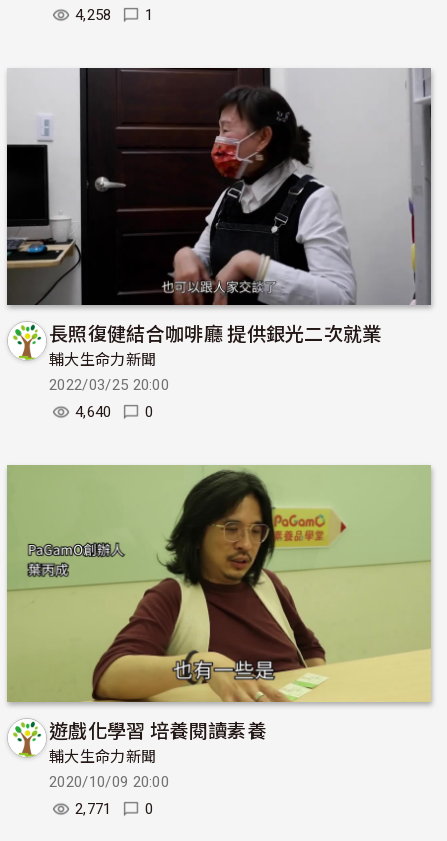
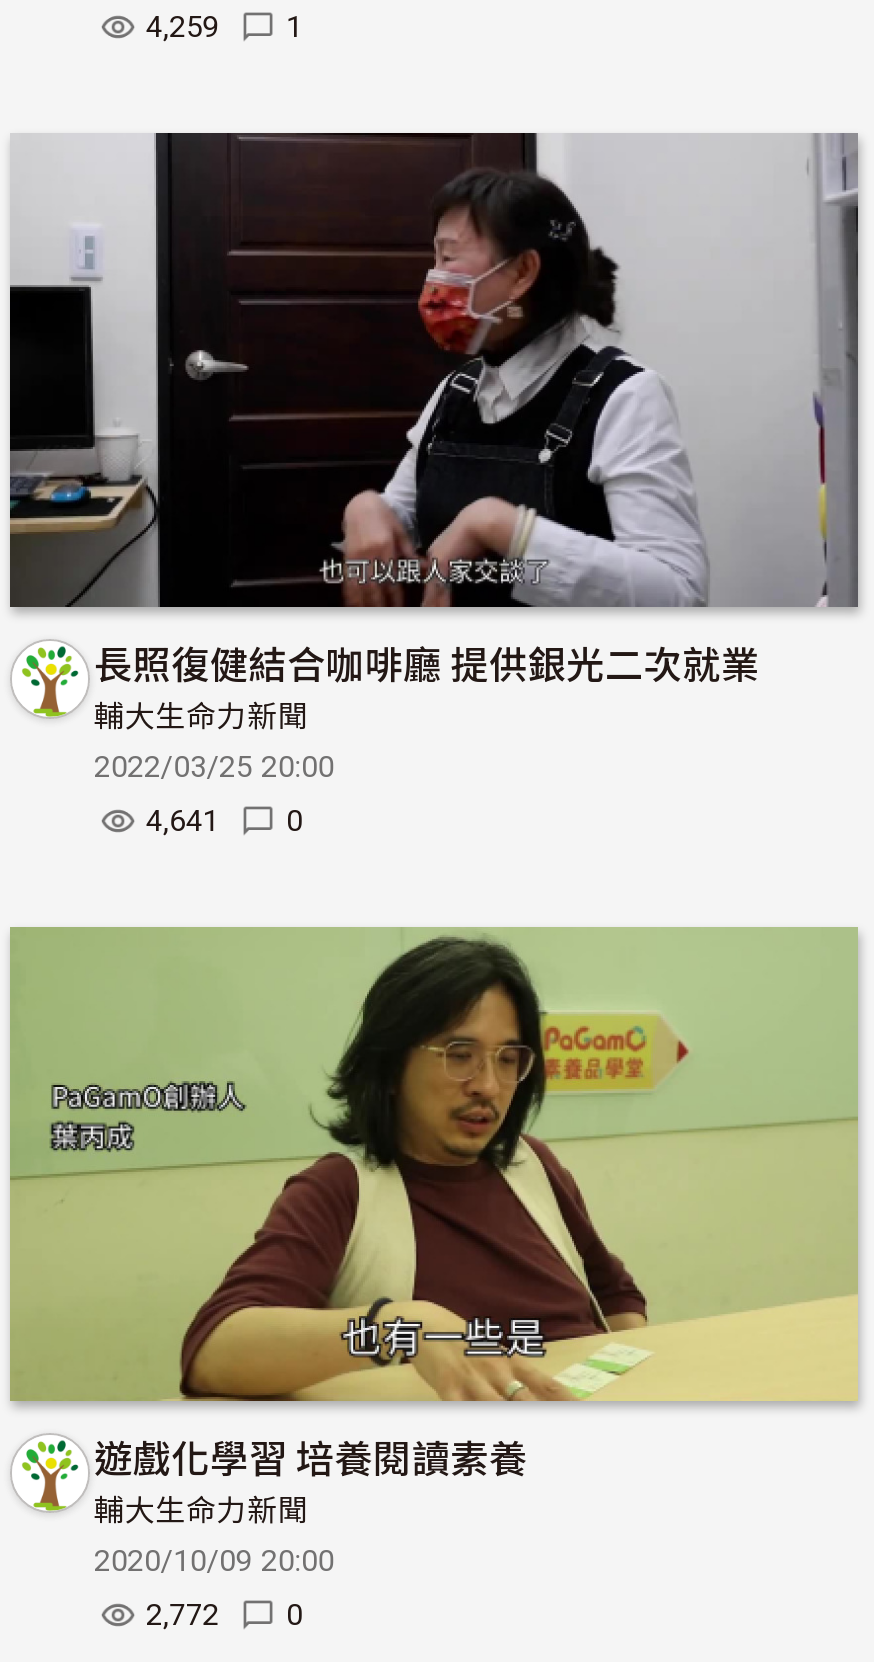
- 4,258 1
+ 4,259 1

- 4,640 0
+ 4,641 0

- 2,771 0
+ 2,772 0
